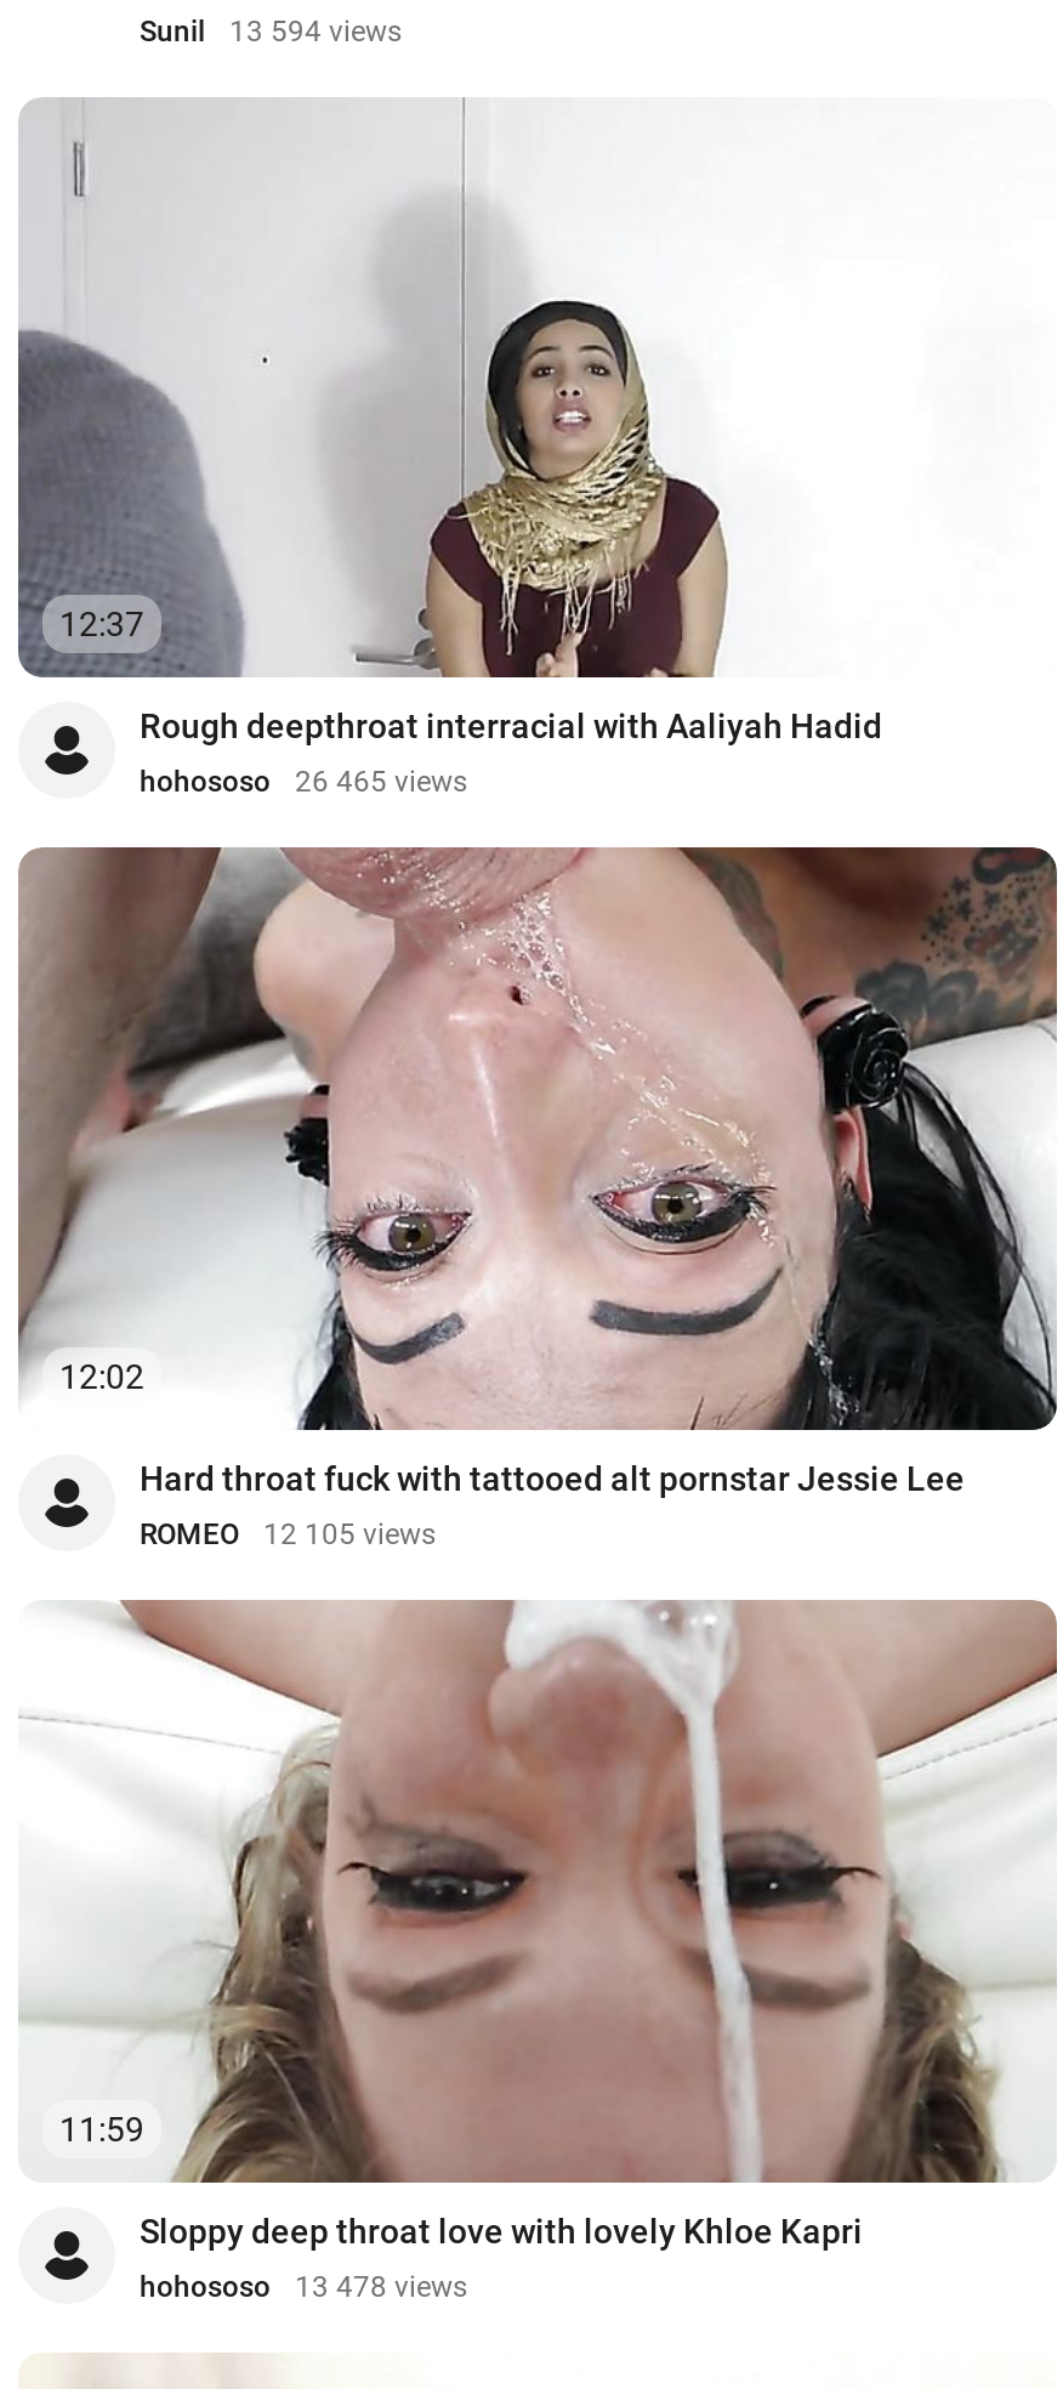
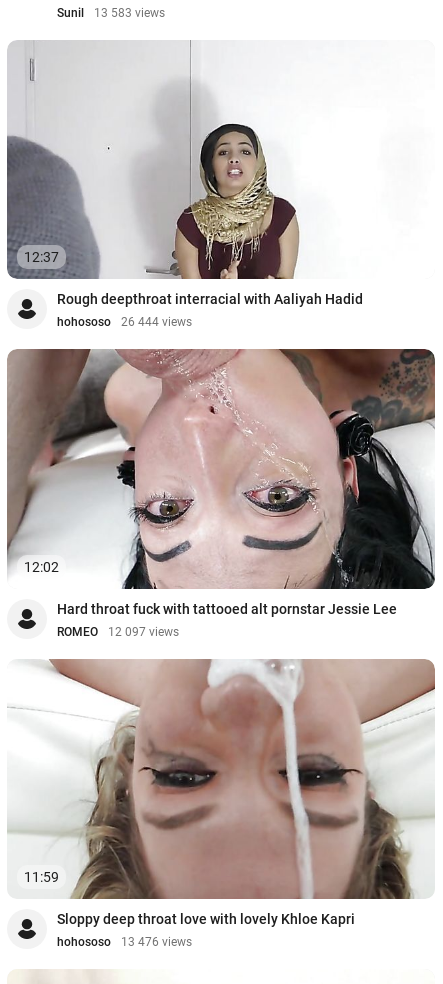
- Sunil 13 594 views
+ Sunil 13 583 views

- hohososo 26 465 views
+ hohososo 26 444 views

- ROMEO 12 105 views
+ ROMEO 12 097 views

- hohososo 13 478 views
+ hohososo 13 476 views
